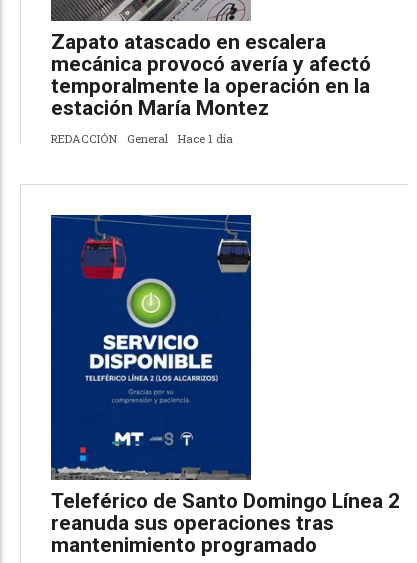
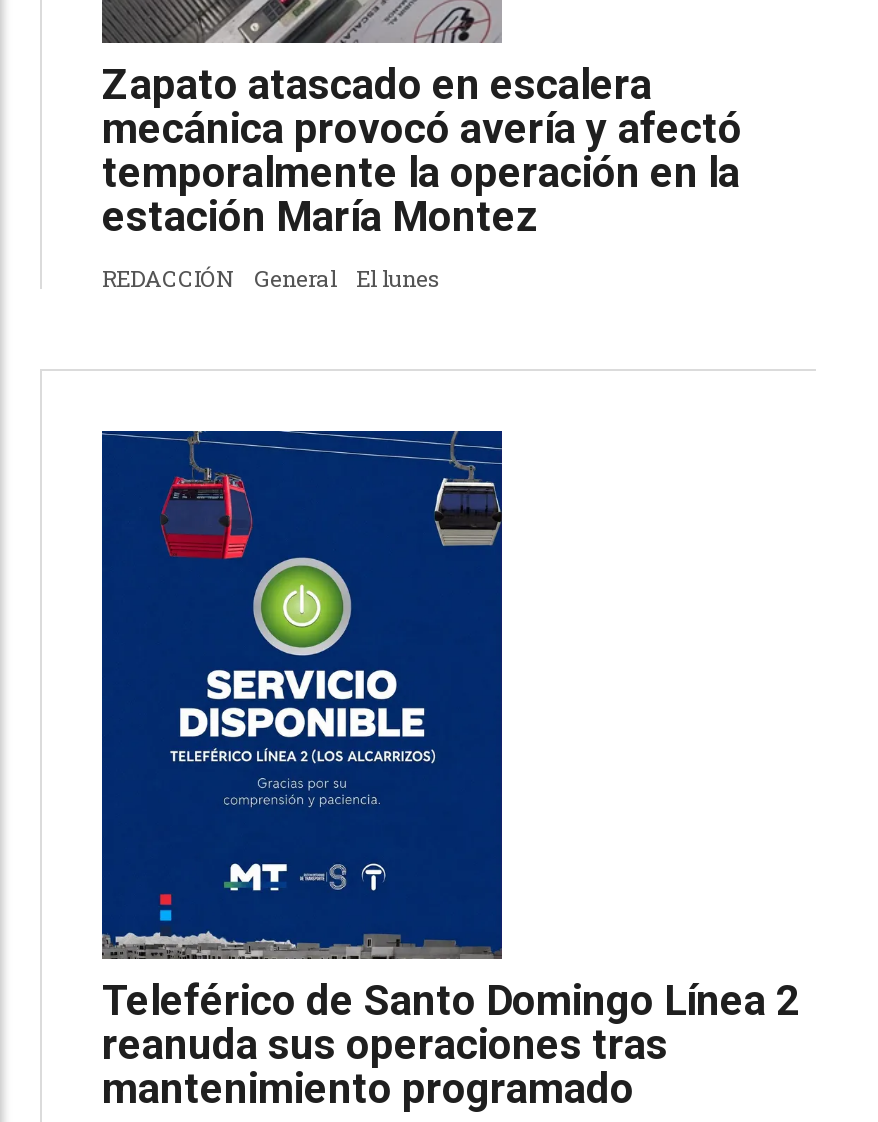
- Hace 1 día
+ El lunes
